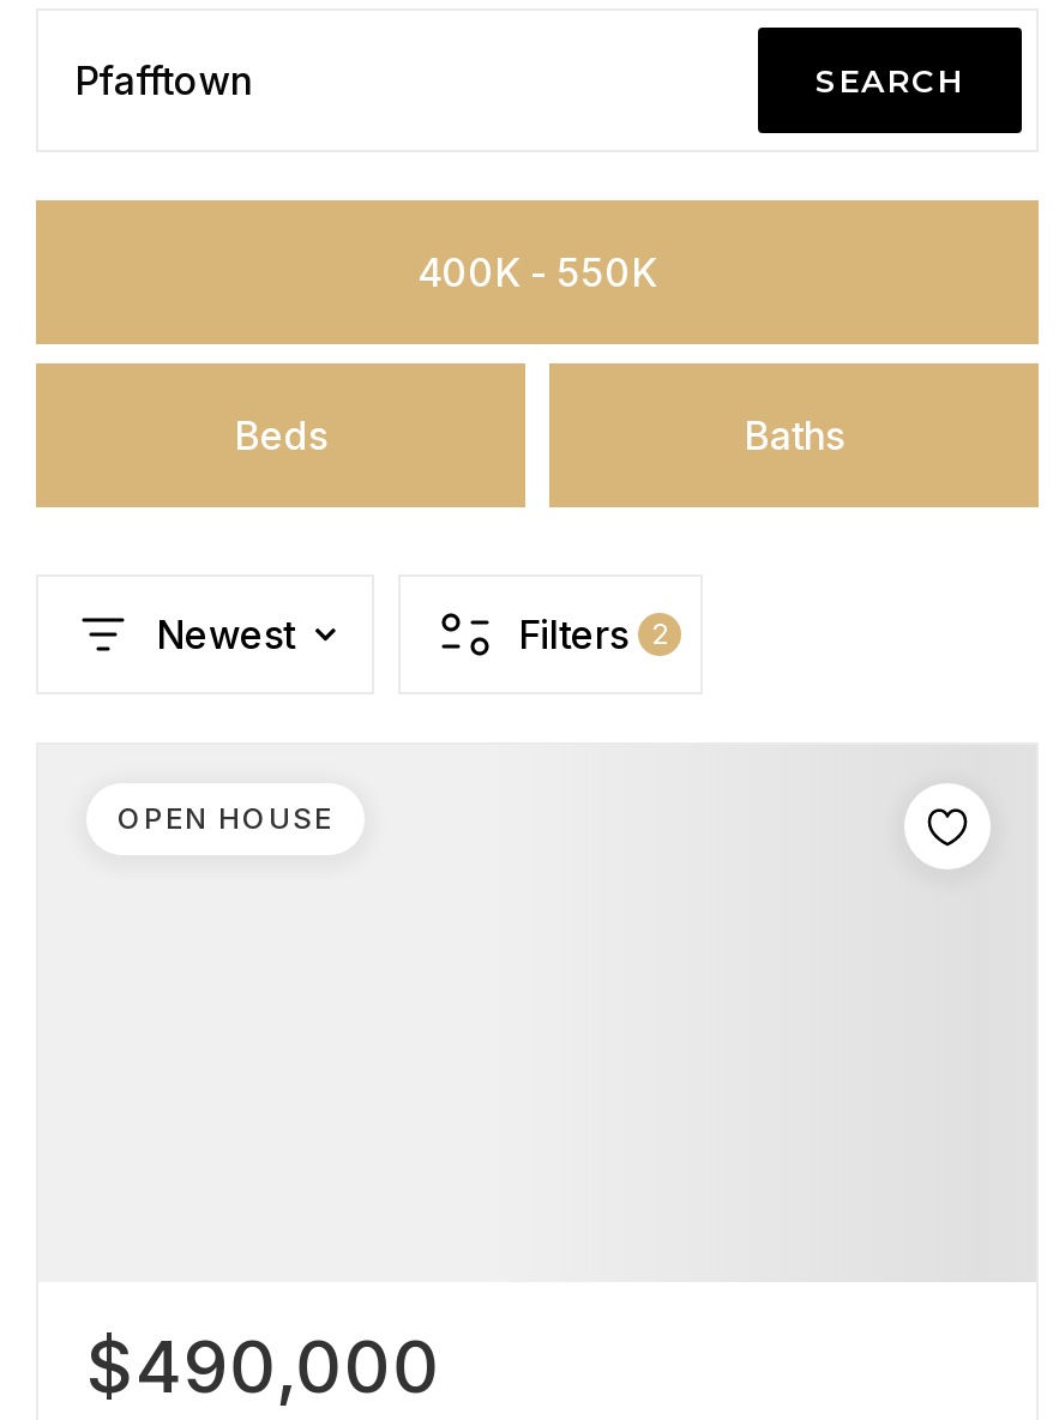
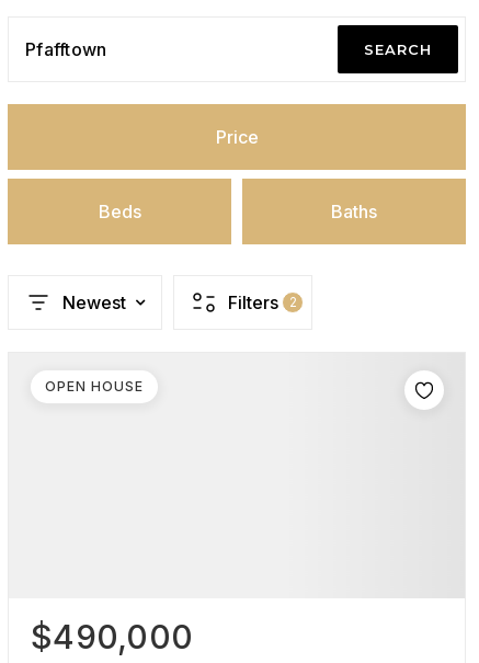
- 400K - 550K
+ Price
